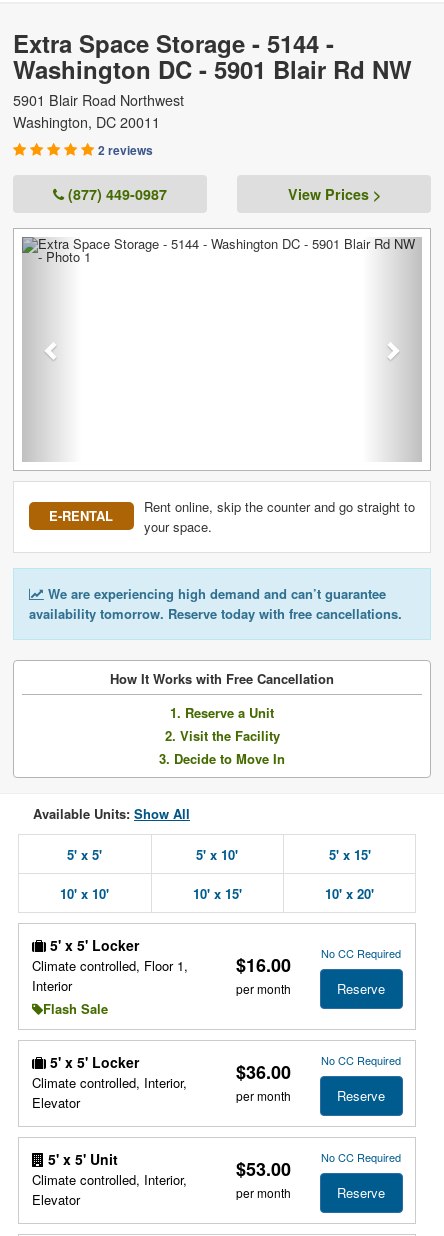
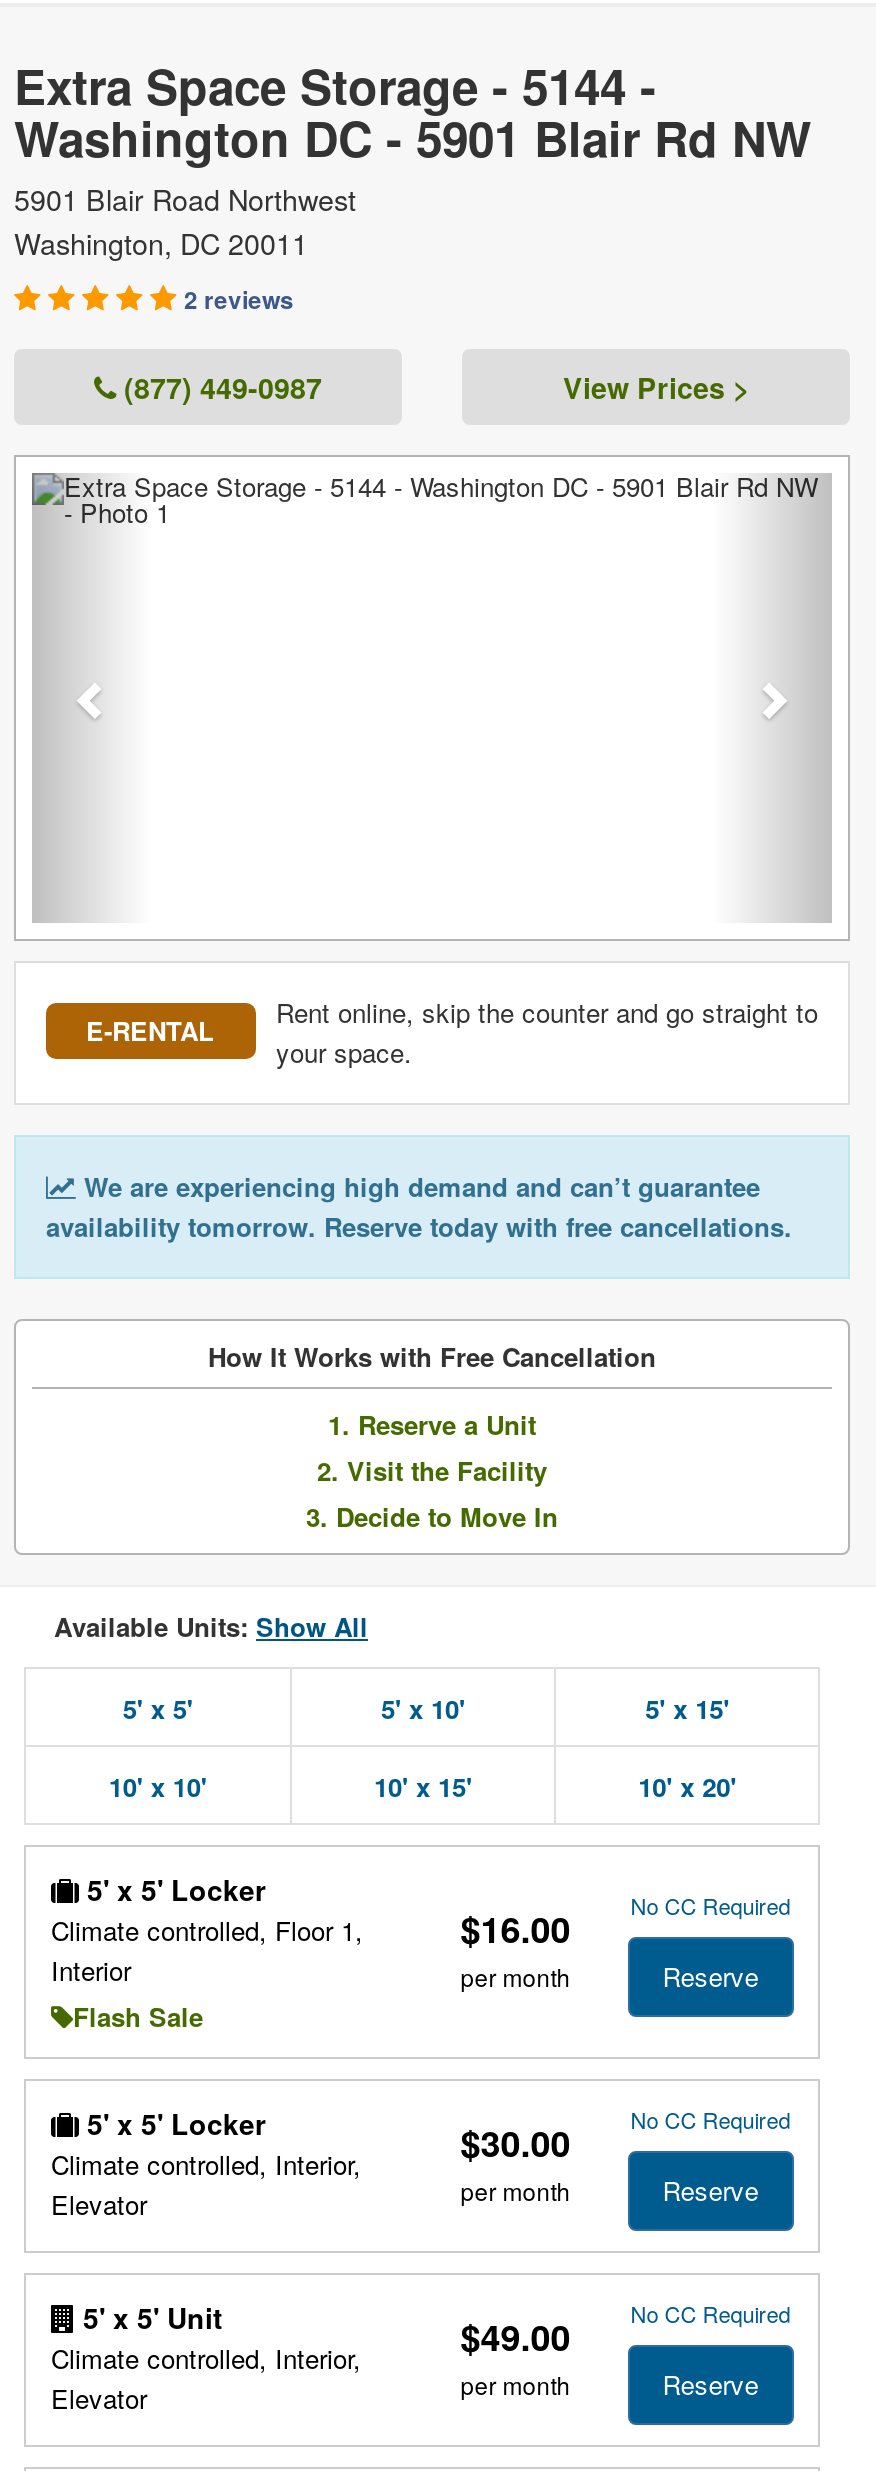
- $36.00 No CC Required
+ $30.00 No CC Required

- $53.00 No CC Required
+ $49.00 No CC Required
